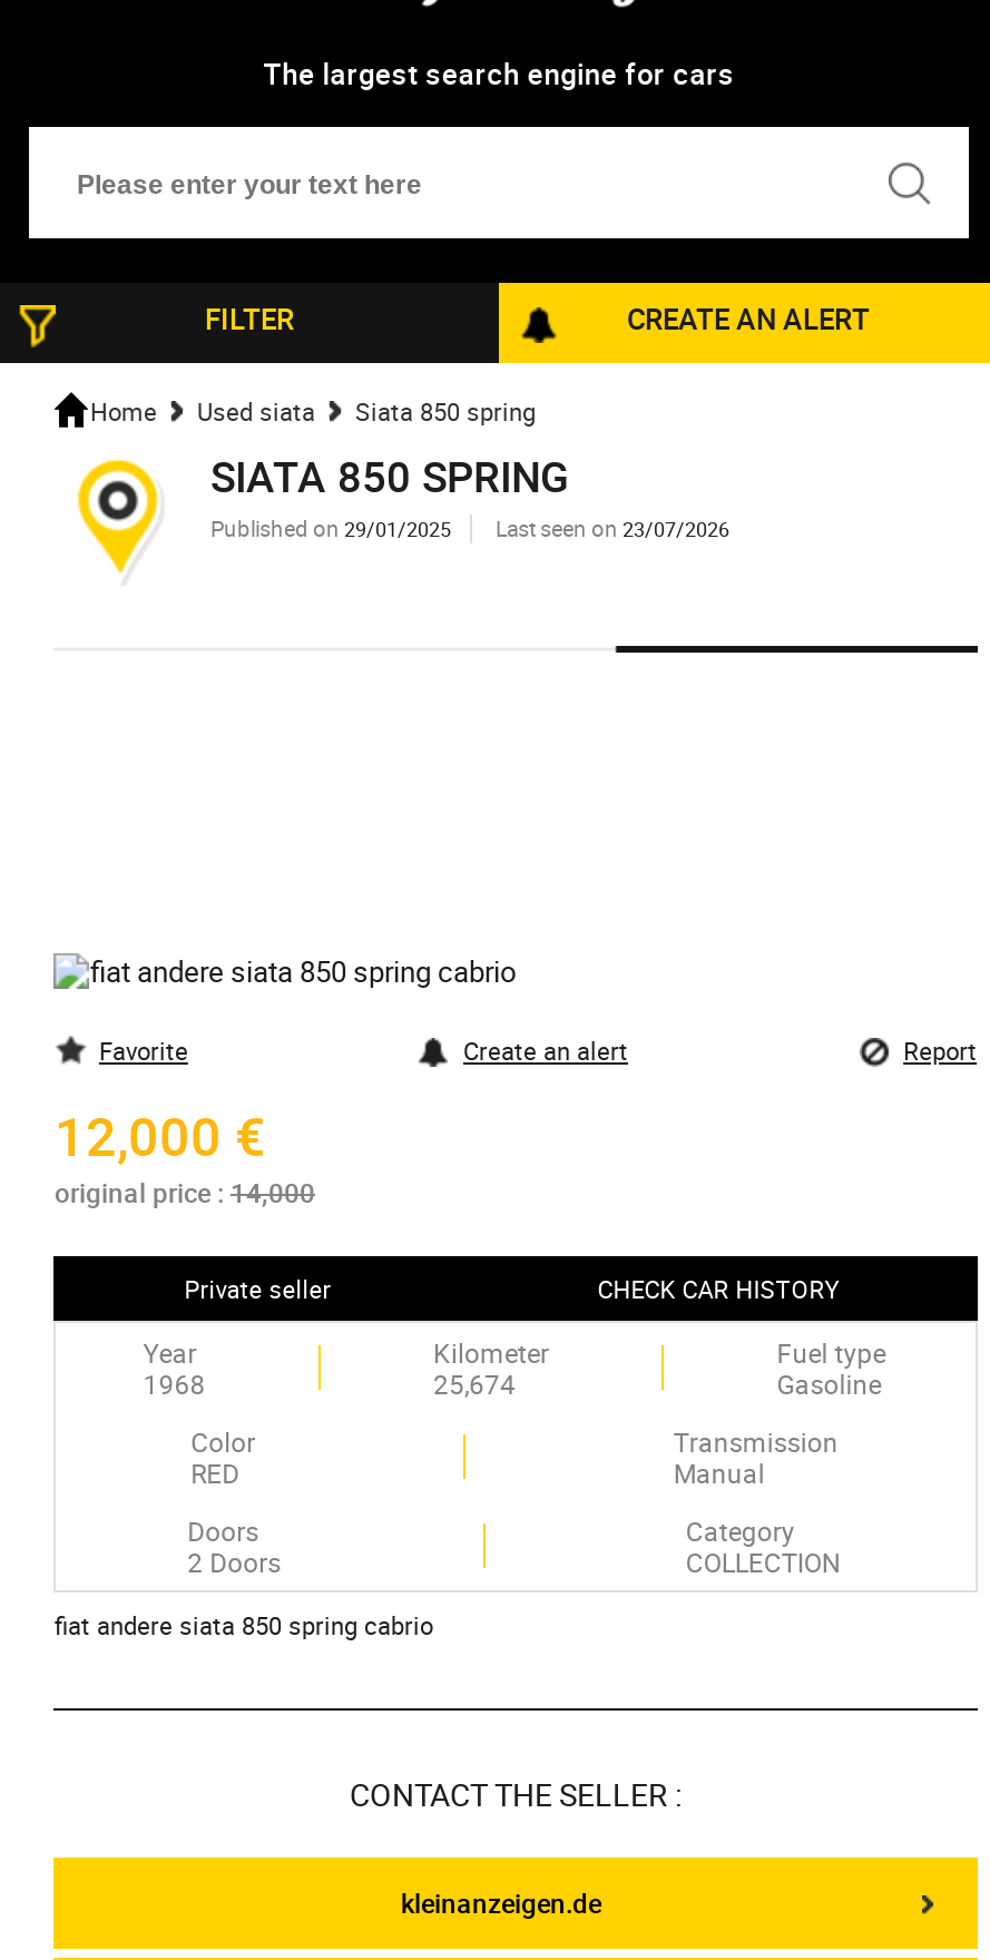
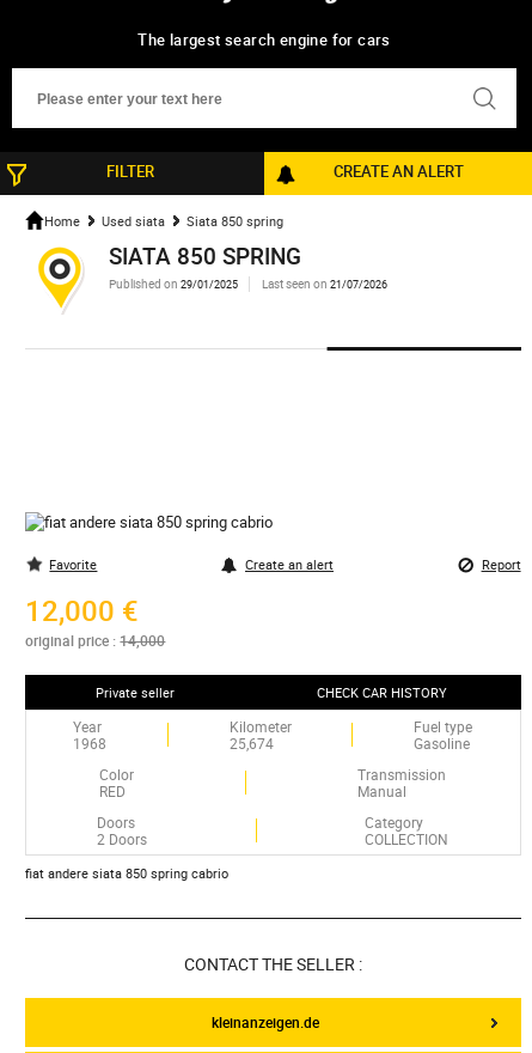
- Published on 29/01/2025 Last seen on 23/07/2026
+ Published on 29/01/2025 Last seen on 21/07/2026
